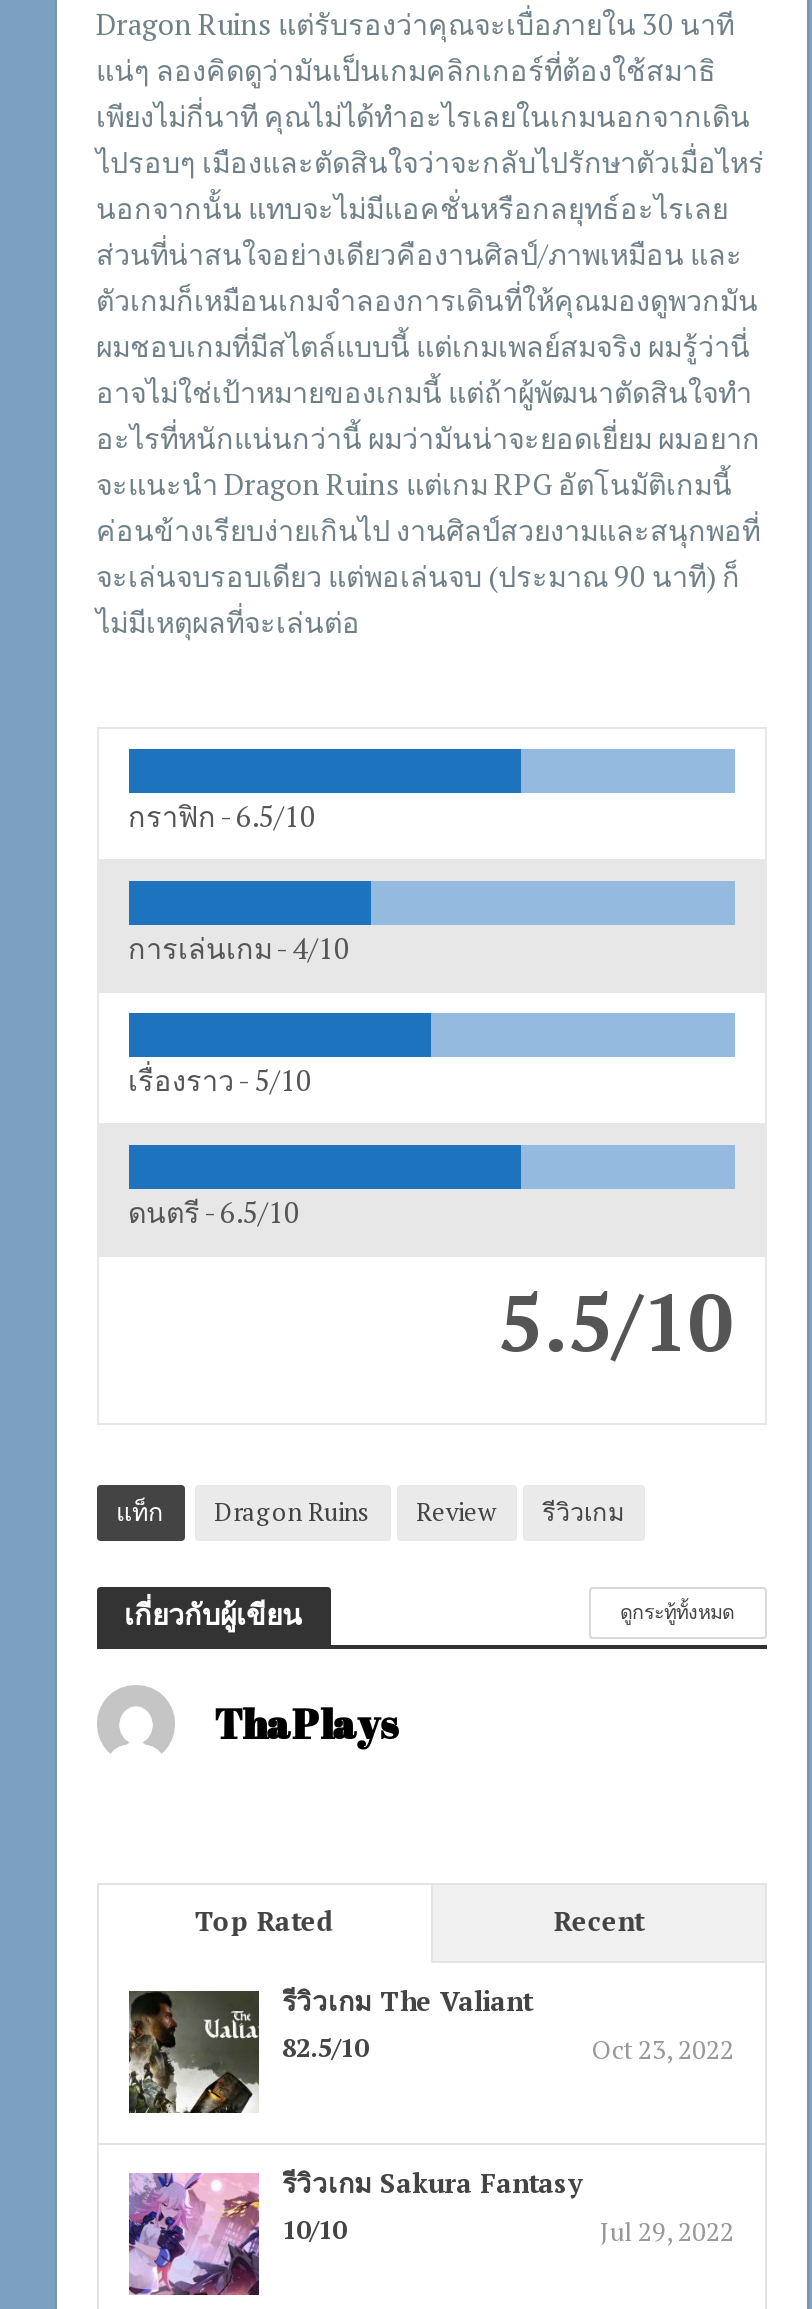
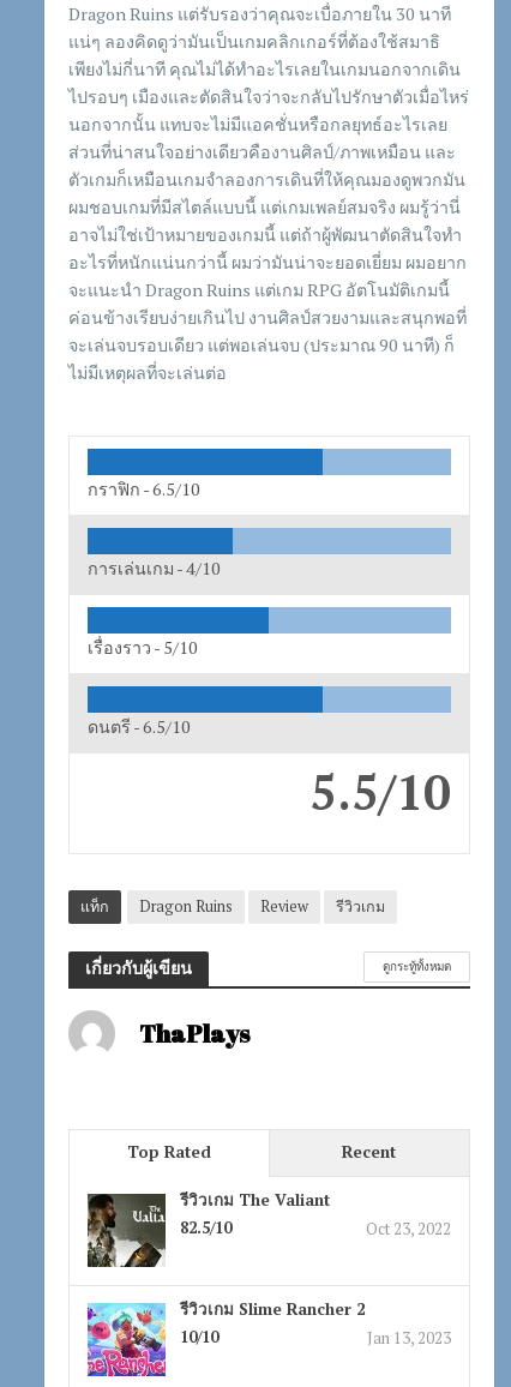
- [image]
- รีวิวเกม Sakura Fantasy
+ [image]
+ รีวิวเกม Slime Rancher 2

- Jul 29, 2022
+ Jan 13, 2023
